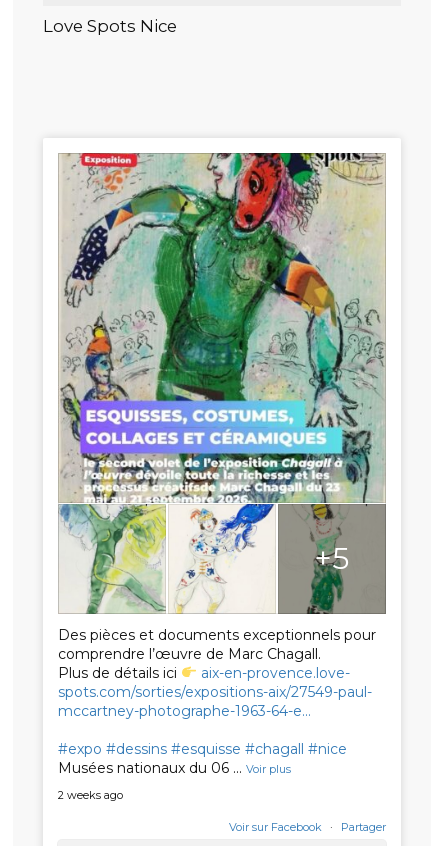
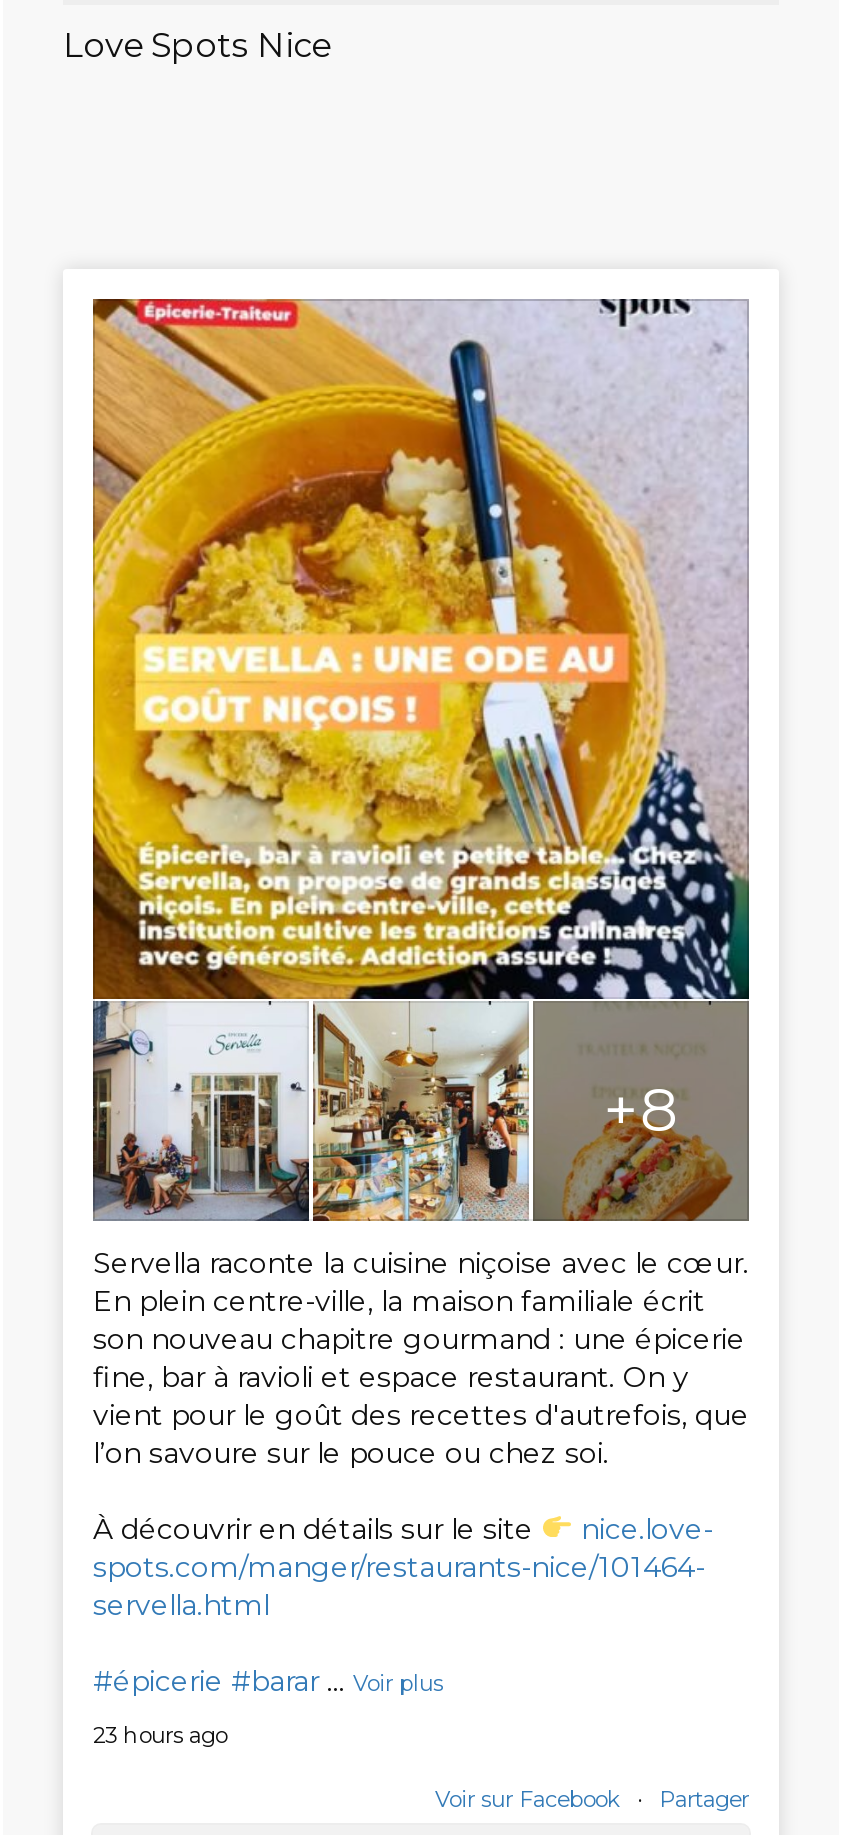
- [image]
- +5
- Des pièces et documents exceptionnels pour
- comprendre l’œuvre de Marc Chagall.
- Plus de détails ici
- aix-en-provence.love-
- spots.com/sorties/expositions-aix/27549-paul-
- mccartney-photographe-1963-64-e...
- #expo #dessins #esquisse #chagall #nice
- Musées nationaux du 06... Voir plus
- 2 weeks ago
+ [image]
+ +8
+ Servella raconte la cuisine niçoise avec le cœur.
+ En plein centre-ville, la maison familiale écrit
+ son nouveau chapitre gourmand : une épicerie
+ fine, bar à ravioli et espace restaurant. On y
+ vient pour le goût des recettes d'autrefois, que
+ l’on savoure sur le pouce ou chez soi.
+ À découvrir en détails sur le site
+ nice.love-
+ spots.com/manger/restaurants-nice/101464-
+ servella.html
+ #épicerie #barar ... Voir plus
+ 23 hours ago
